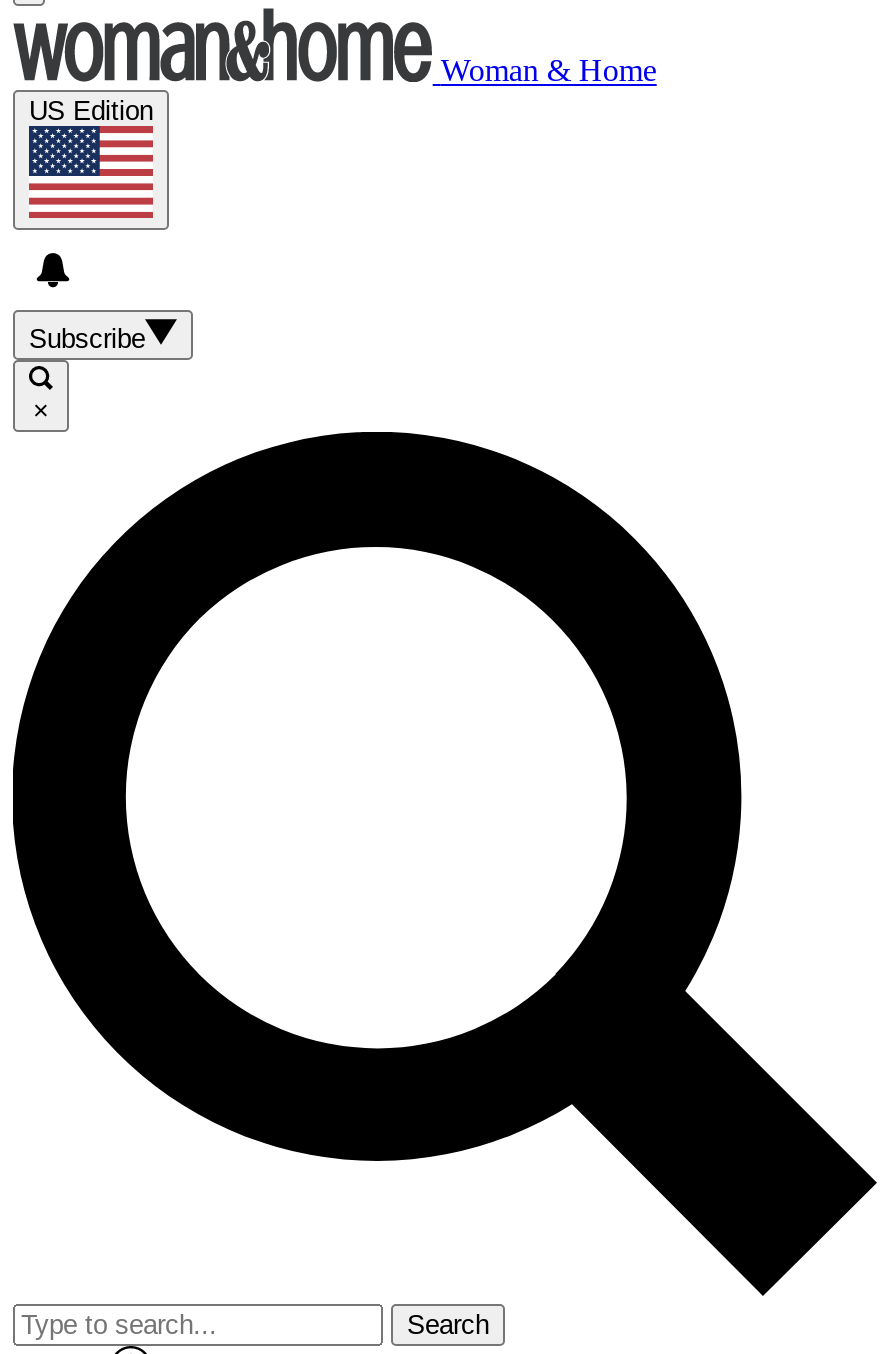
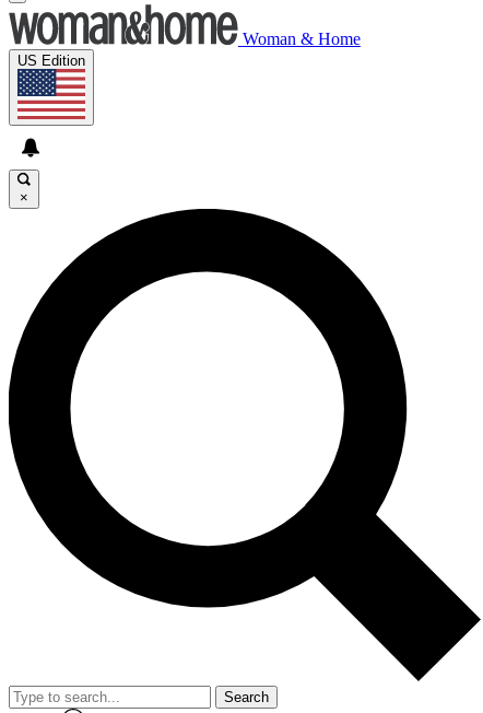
- Subscribe
